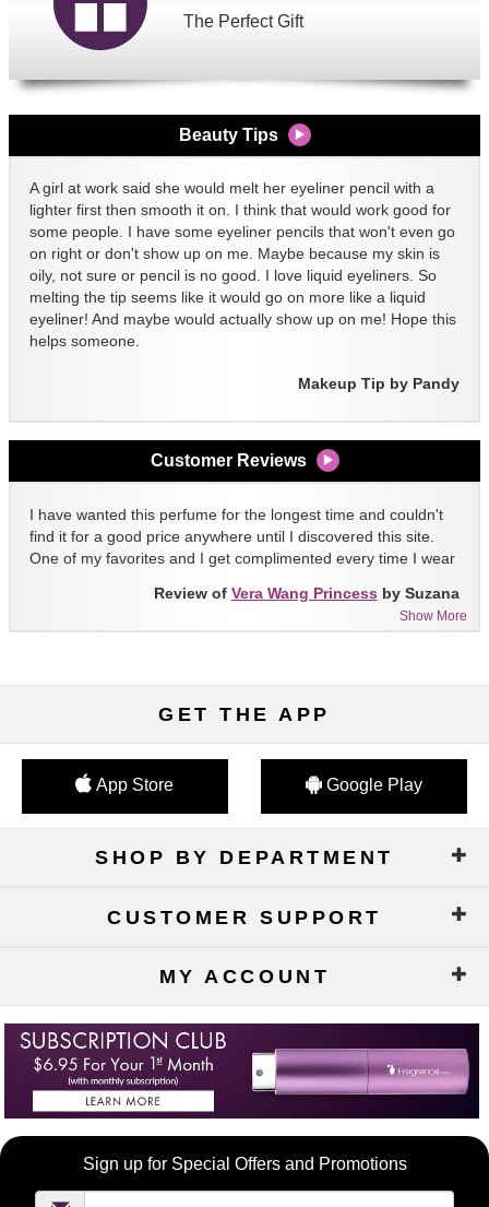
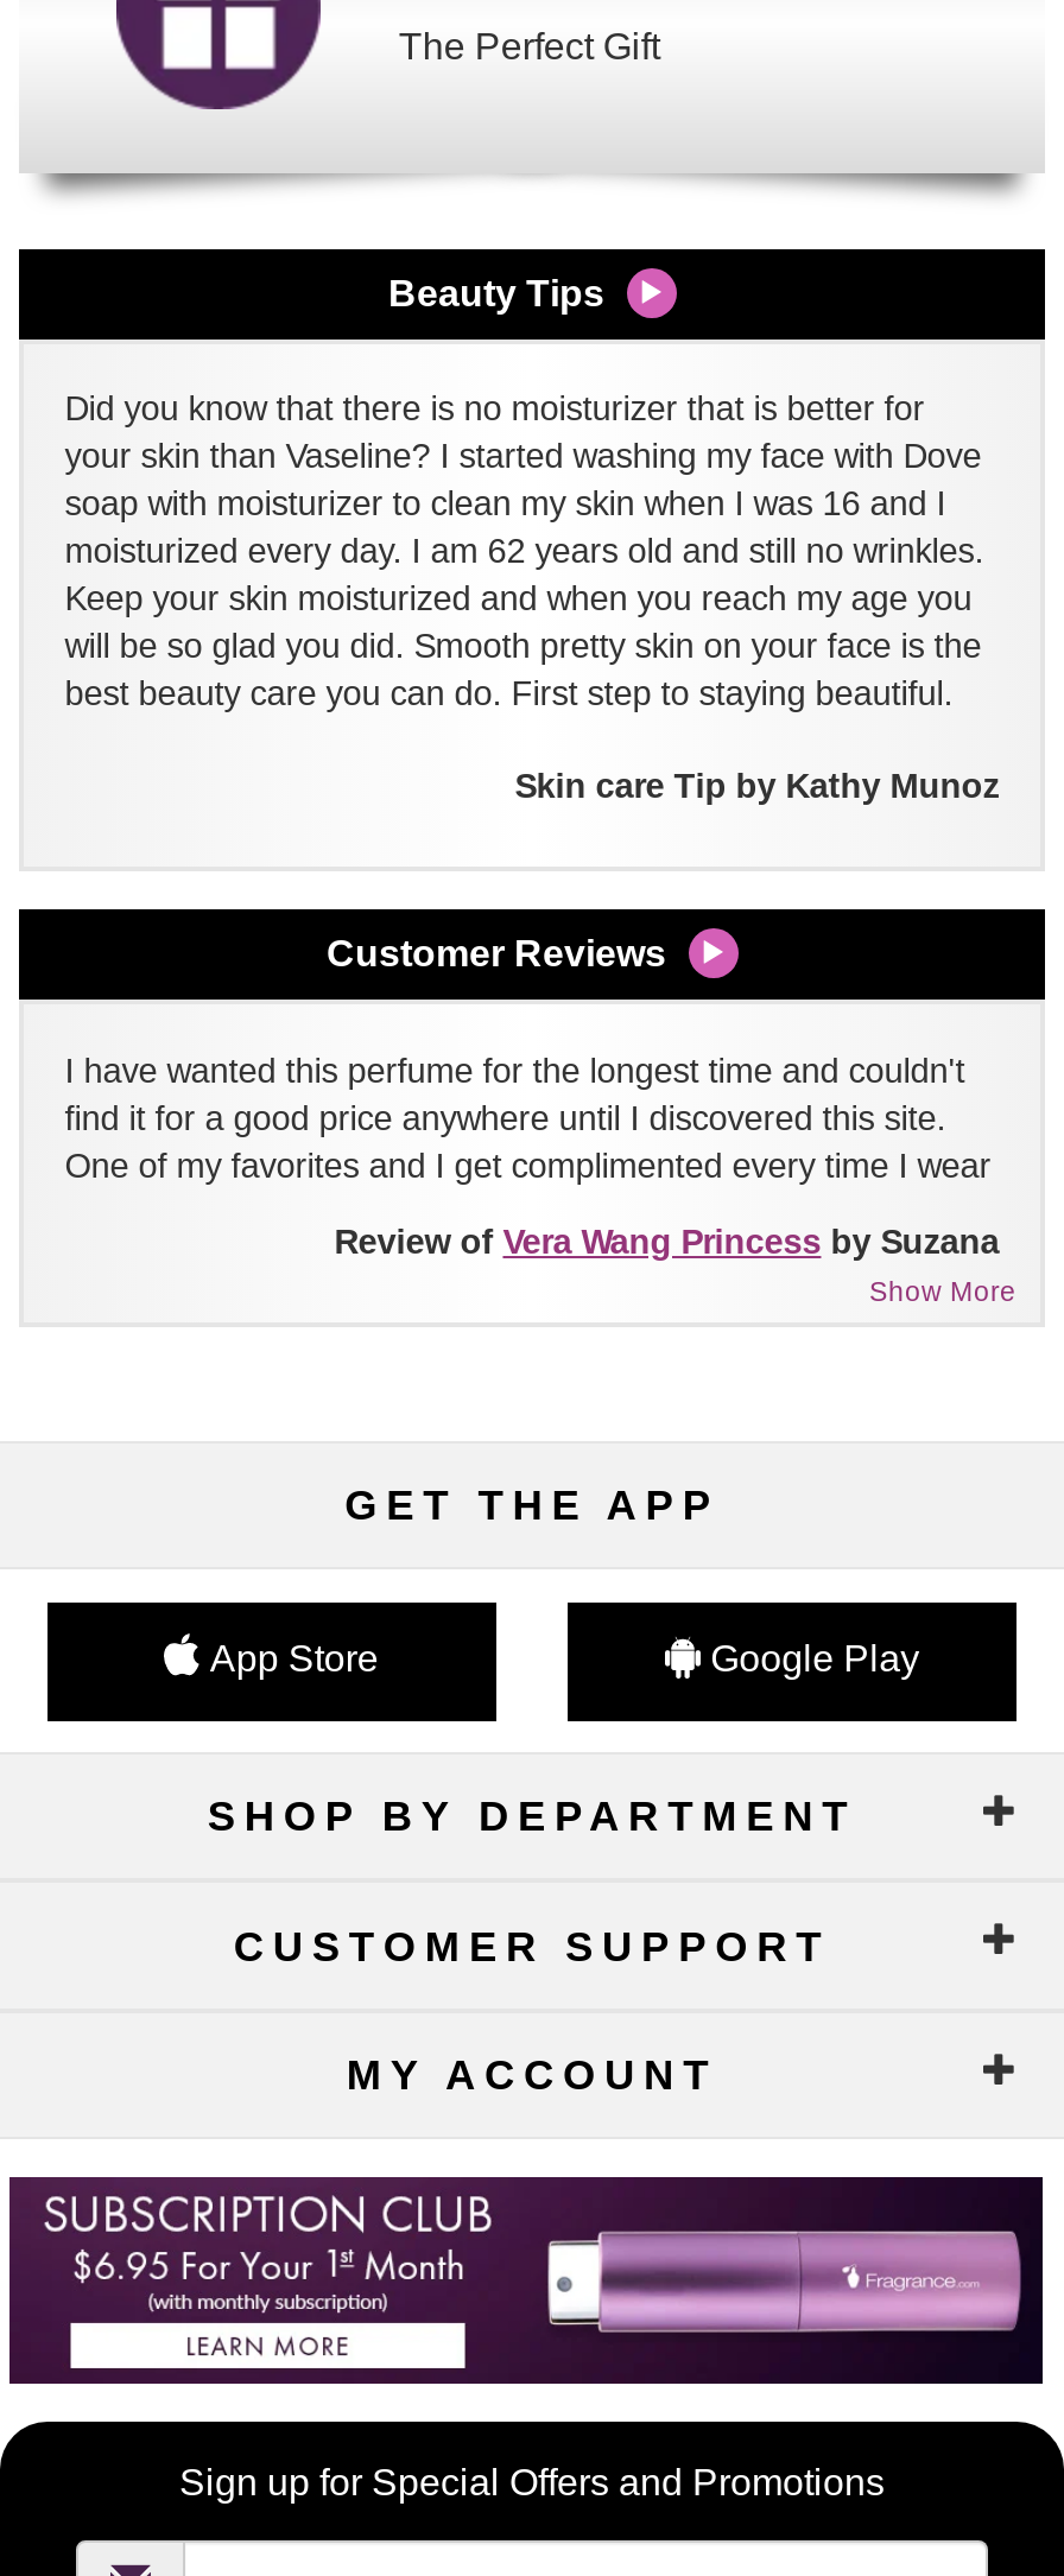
- A girl at work said she would melt her eyeliner pencil with a
- lighter first then smooth it on. I think that would work good for
- some people. I have some eyeliner pencils that won't even go
- on right or don't show up on me. Maybe because my skin is
- oily, not sure or pencil is no good. I love liquid eyeliners. So
- melting the tip seems like it would go on more like a liquid
- eyeliner! And maybe would actually show up on me! Hope this
- helps someone.
+ Did you know that there is no moisturizer that is better for
+ your skin than Vaseline? I started washing my face with Dove
+ soap with moisturizer to clean my skin when I was 16 and I
+ moisturized every day. I am 62 years old and still no wrinkles.
+ Keep your skin moisturized and when you reach my age you
+ will be so glad you did. Smooth pretty skin on your face is the
+ best beauty care you can do. First step to staying beautiful.

- Makeup Tip by Pandy
+ Skin care Tip by Kathy Munoz
